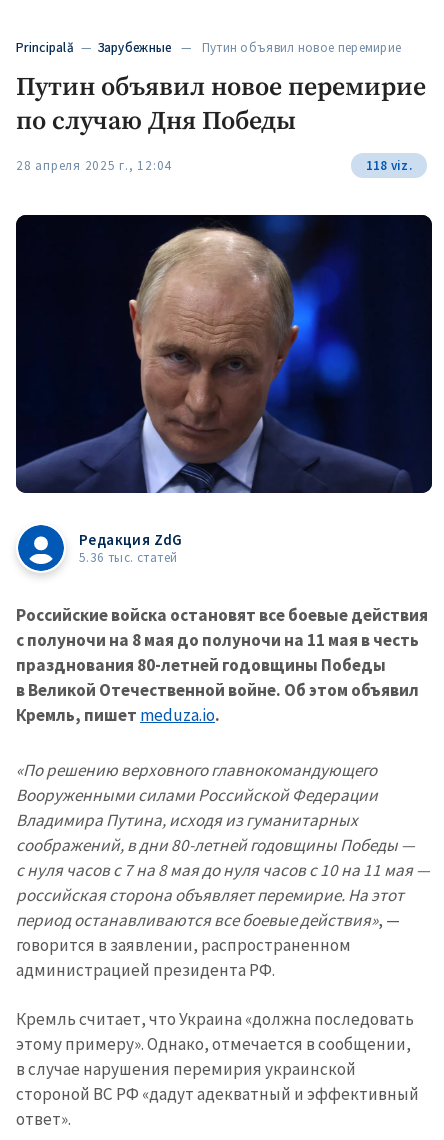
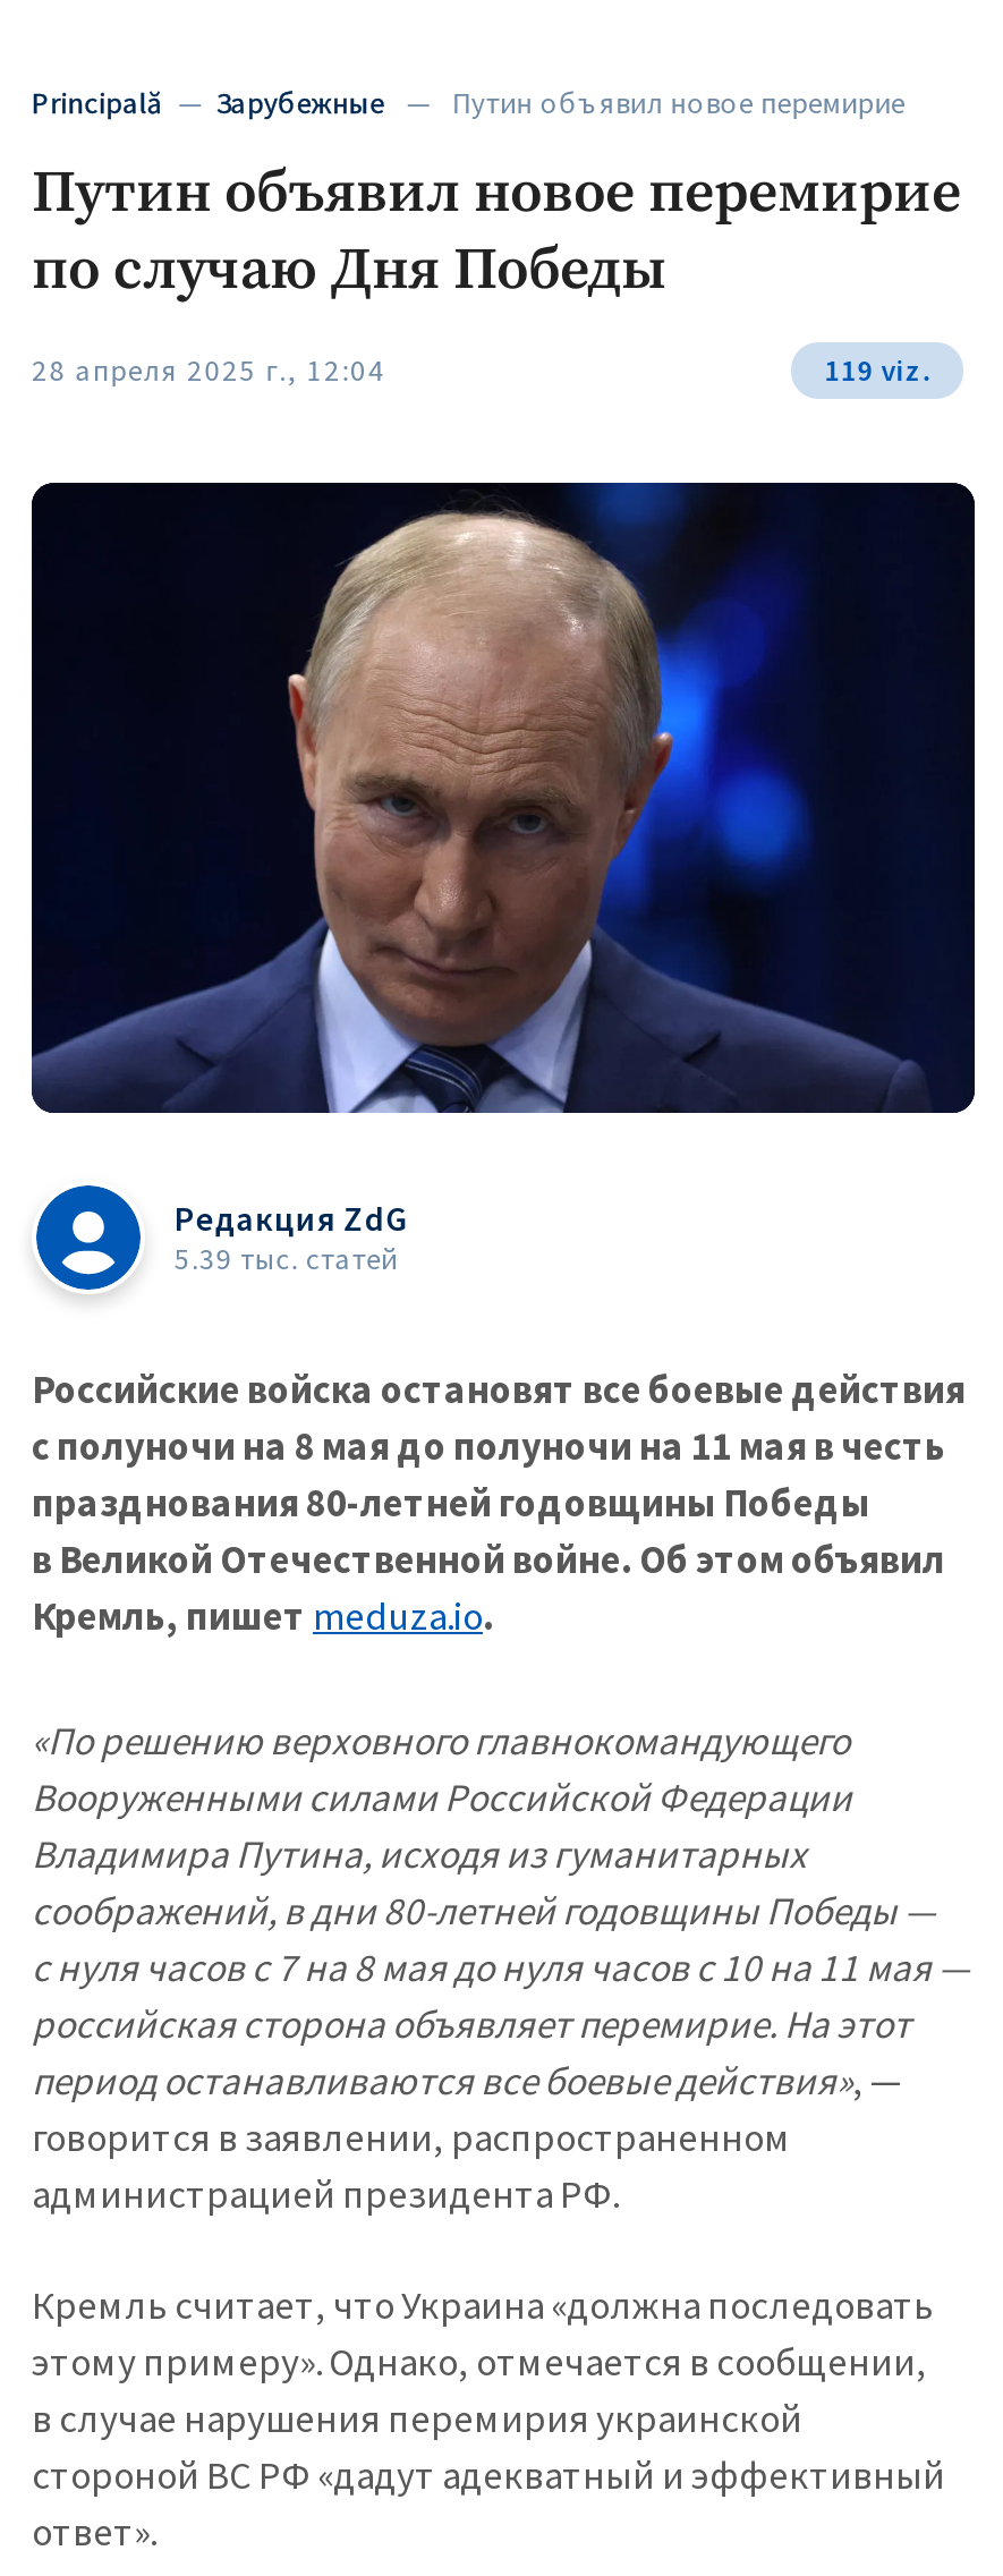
- 118 viz.
+ 119 viz.

- 5.36 тыс. статей
+ 5.39 тыс. статей
